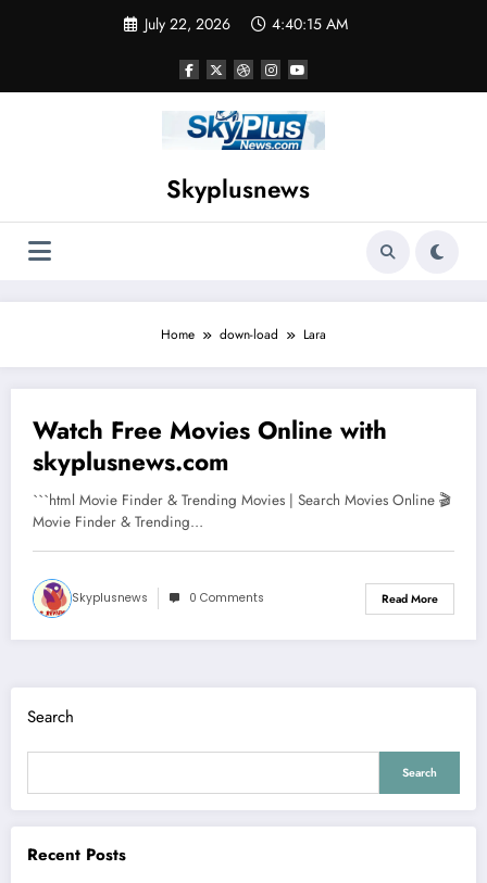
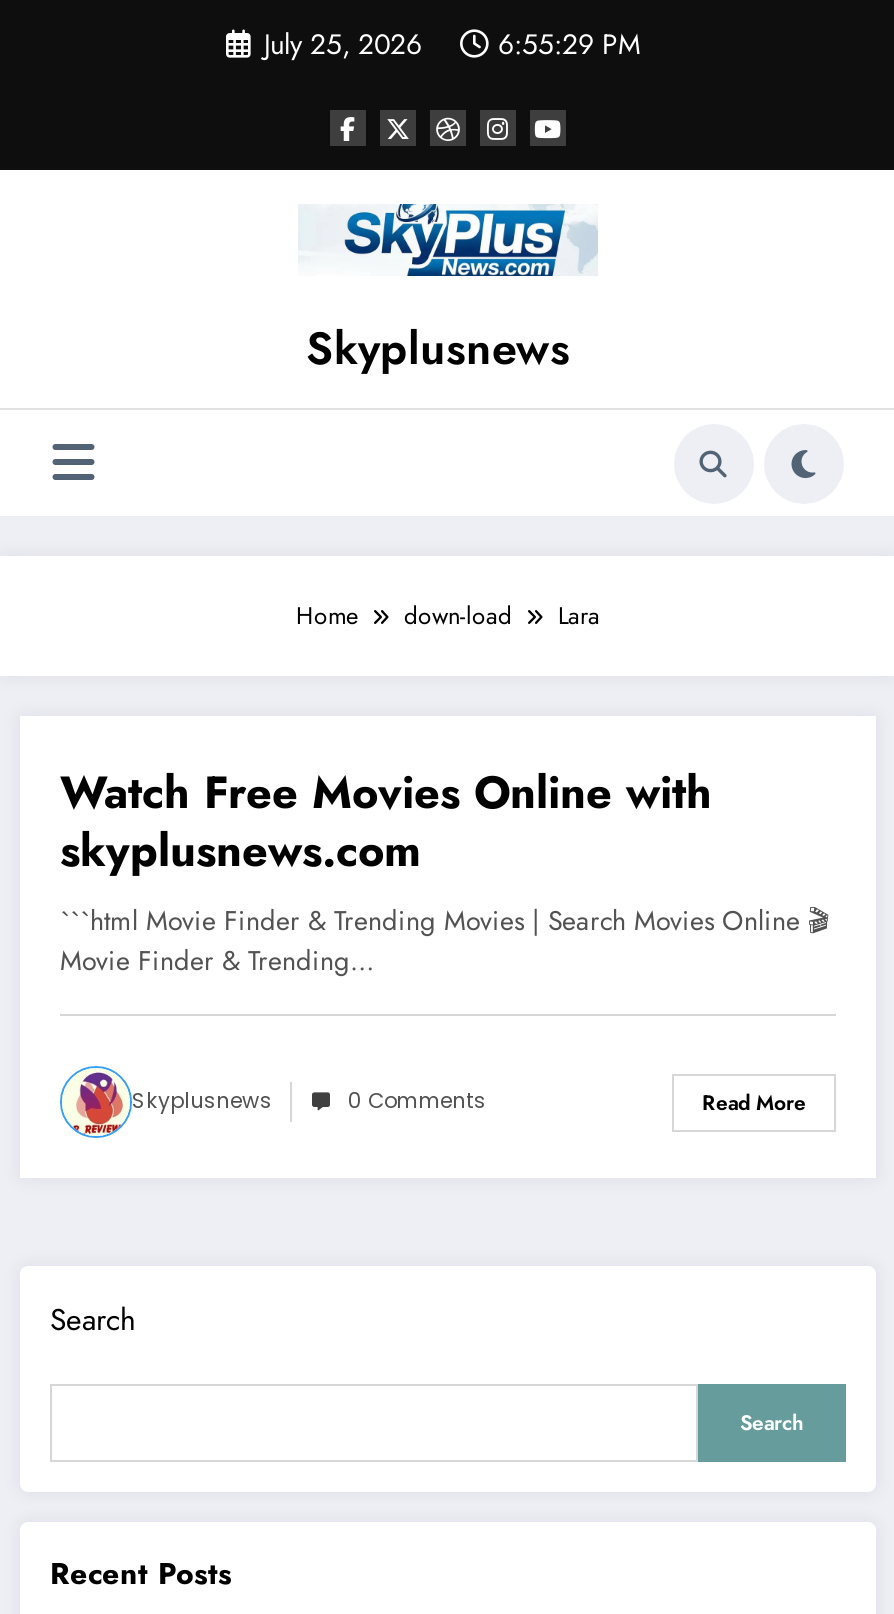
- July 22, 2026
- 4:40:15 AM
+ July 25, 2026
+ 6:55:29 PM
